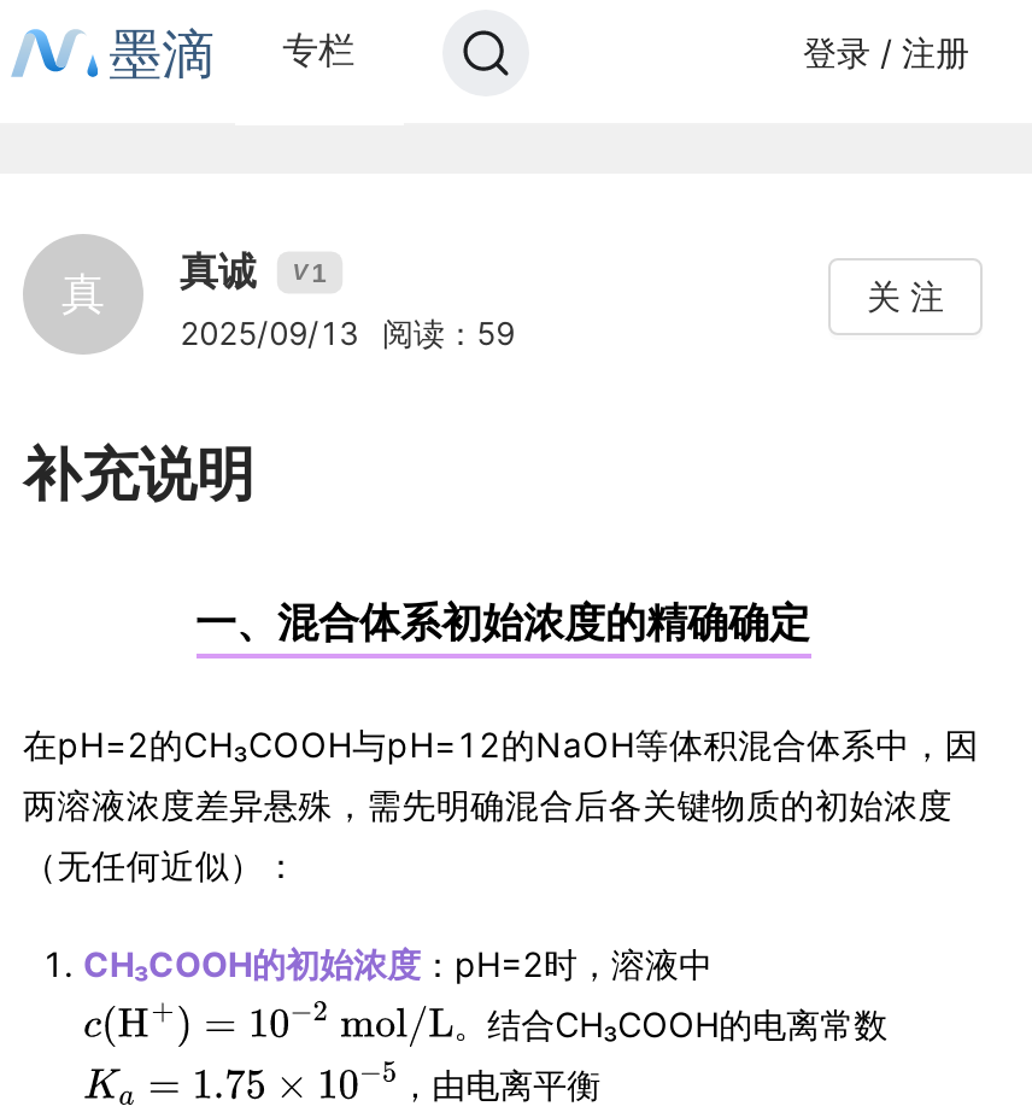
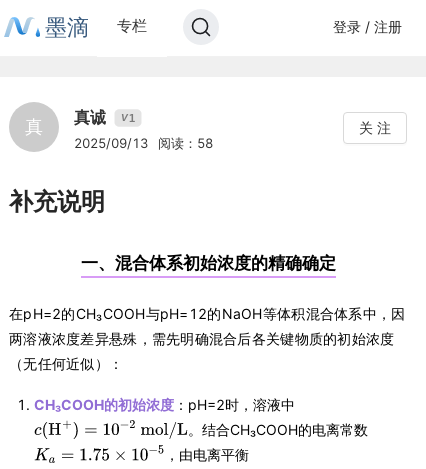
- 2025/09/13 阅读：59
+ 2025/09/13 阅读：58
